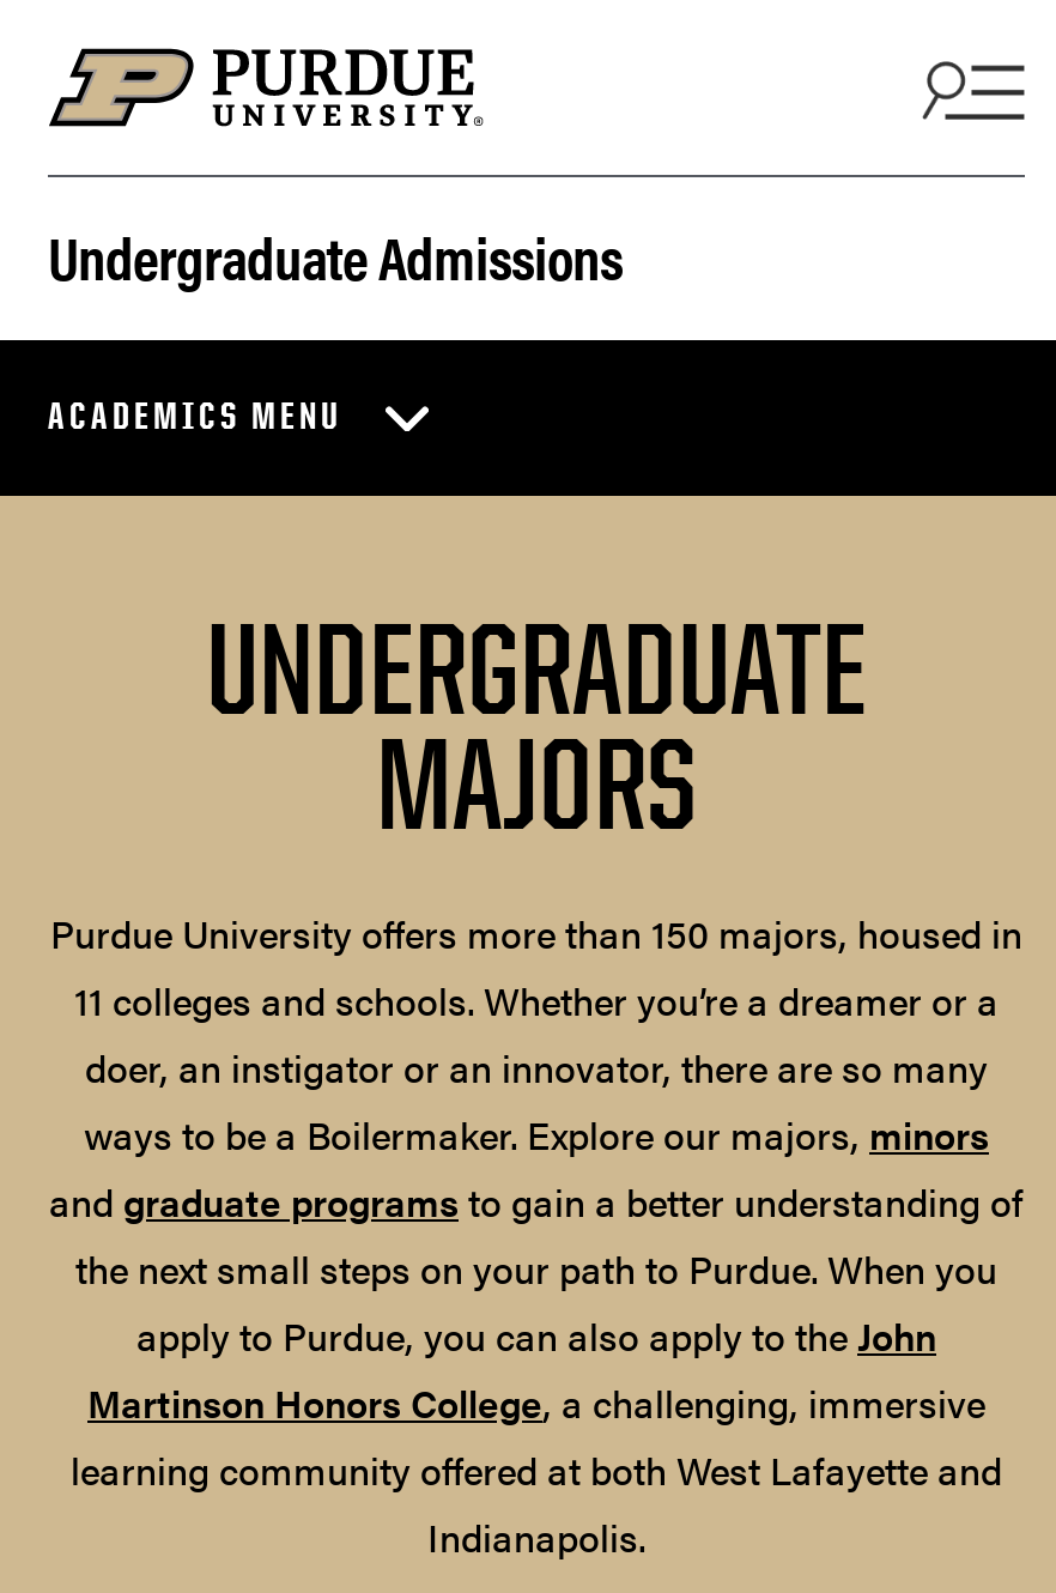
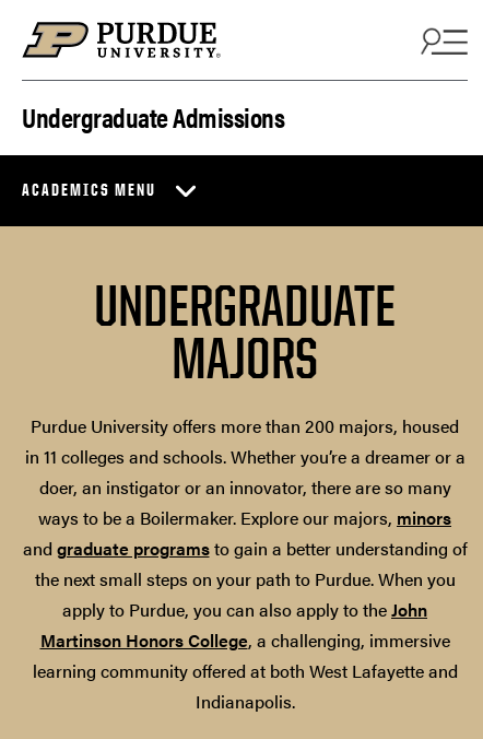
- Purdue University offers more than 150 majors, housed in
- 11 colleges and schools. Whether you’re a dreamer or a
+ Purdue University offers more than 200 majors, housed
+ in 11 colleges and schools. Whether you’re a dreamer or a
